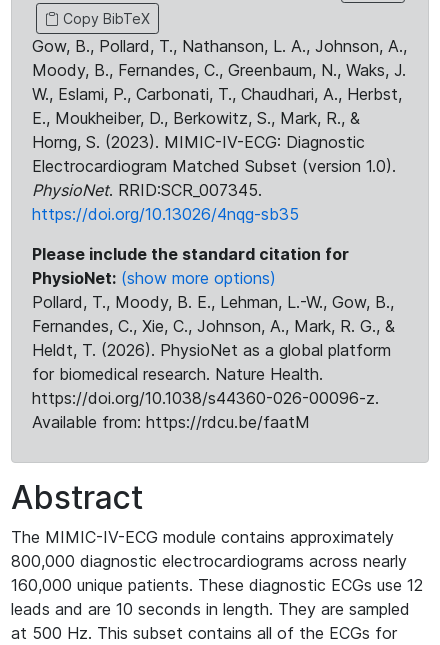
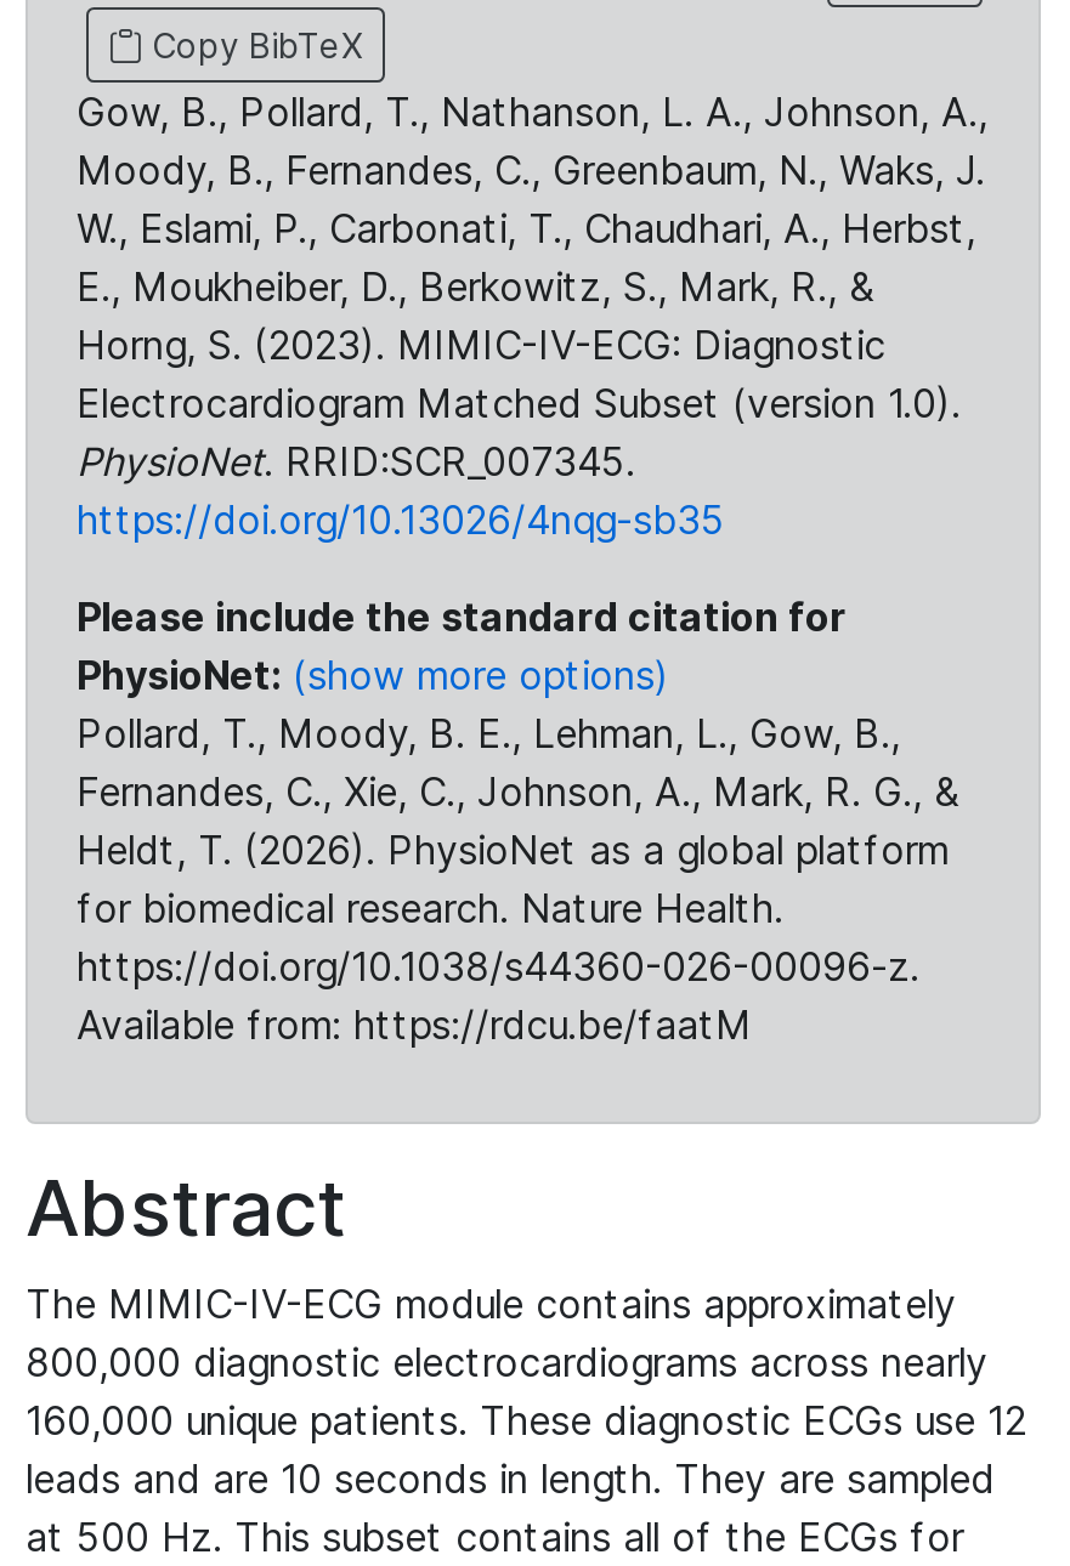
- Pollard, T., Moody, B. E., Lehman, L.-W., Gow, B.,
+ Pollard, T., Moody, B. E., Lehman, L., Gow, B.,
